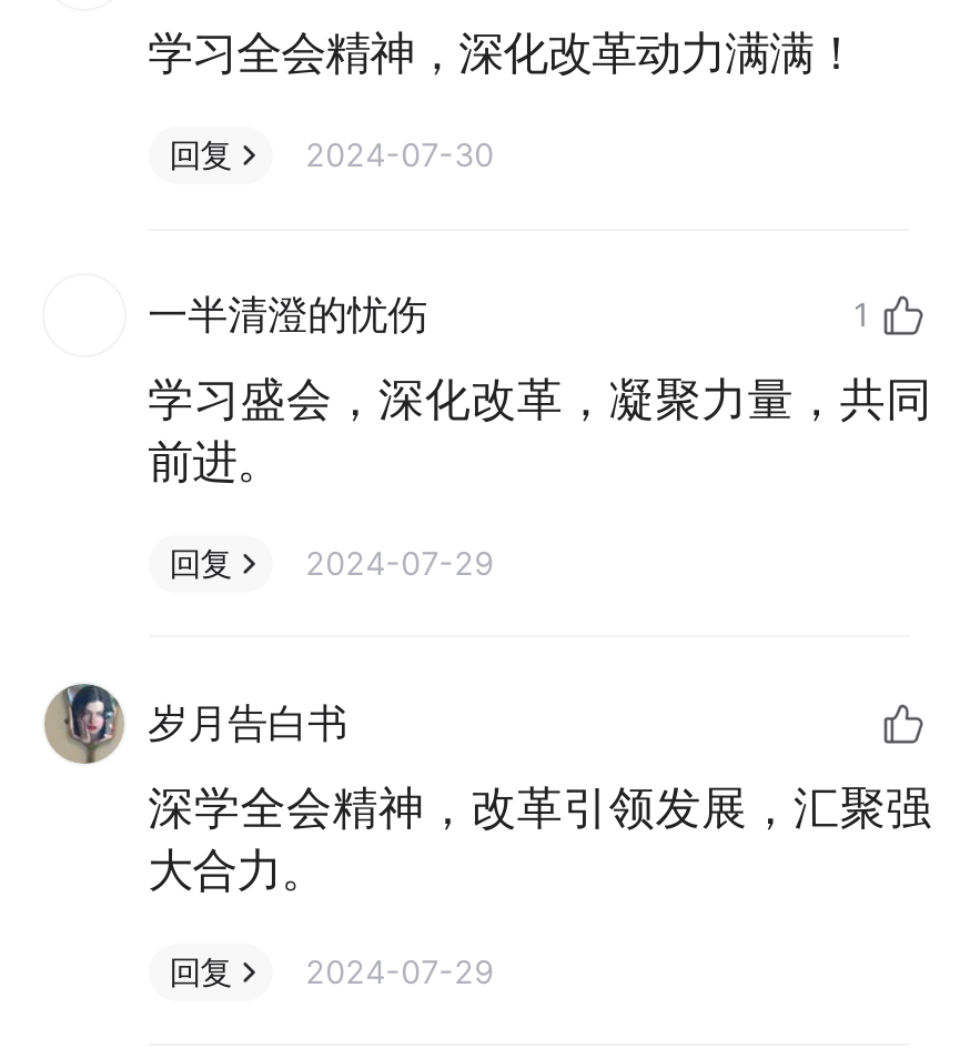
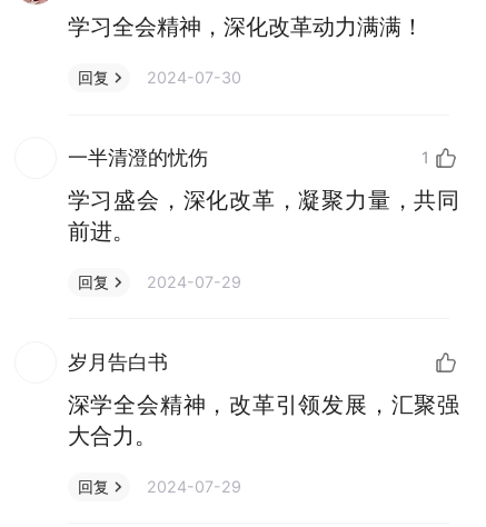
- [image]
